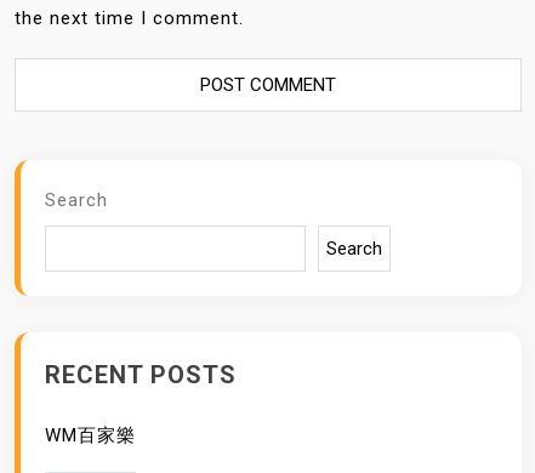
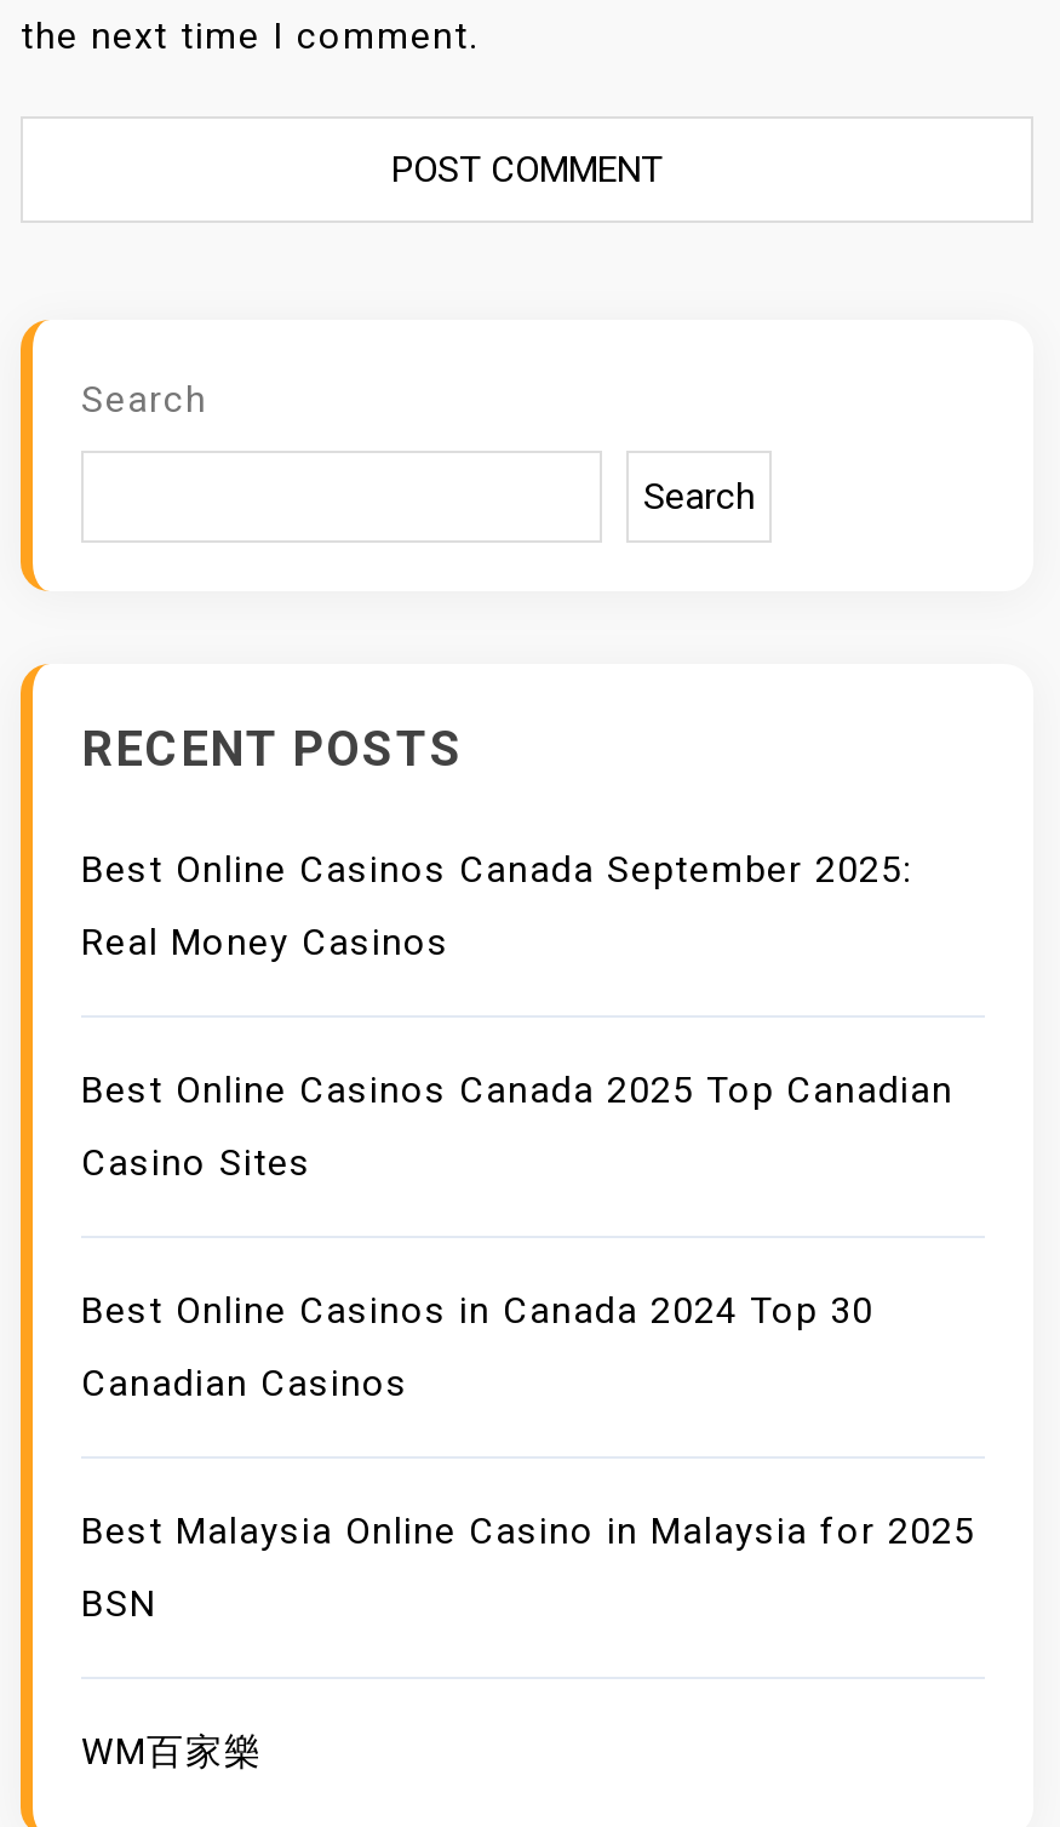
+ Best Online Casinos Canada September 2025:
+ Real Money Casinos
+ Best Online Casinos Canada 2025 Top Canadian
+ Casino Sites
+ Best Online Casinos in Canada 2024 Top 30
+ Canadian Casinos
+ Best Malaysia Online Casino in Malaysia for 2025
+ BSN
